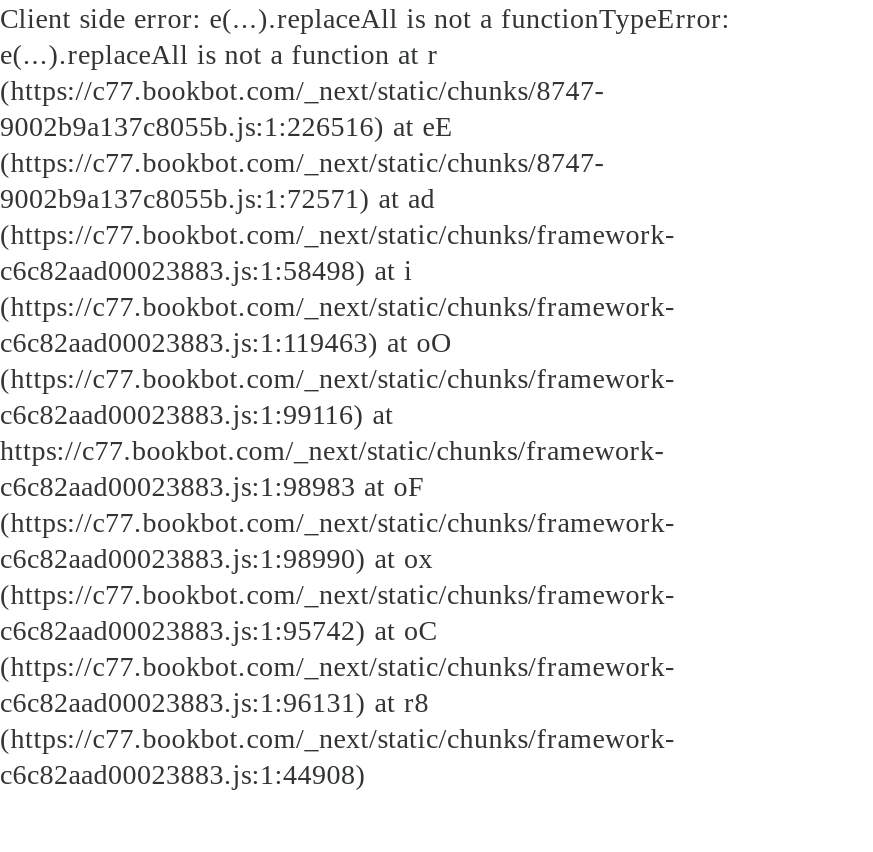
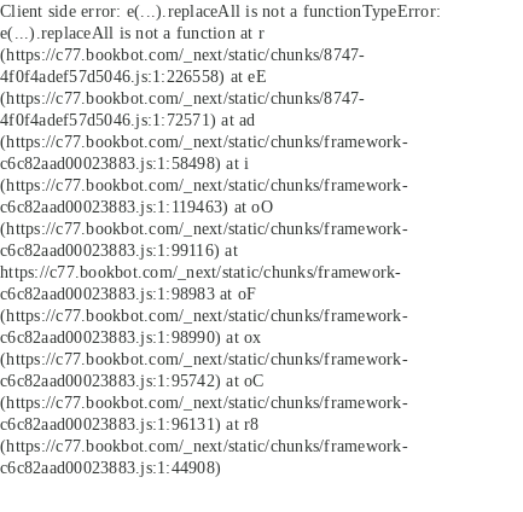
- 9002b9a137c8055b.js:1:226516) at eE
+ 4f0f4adef57d5046.js:1:226558) at eE

- 9002b9a137c8055b.js:1:72571) at ad
+ 4f0f4adef57d5046.js:1:72571) at ad
